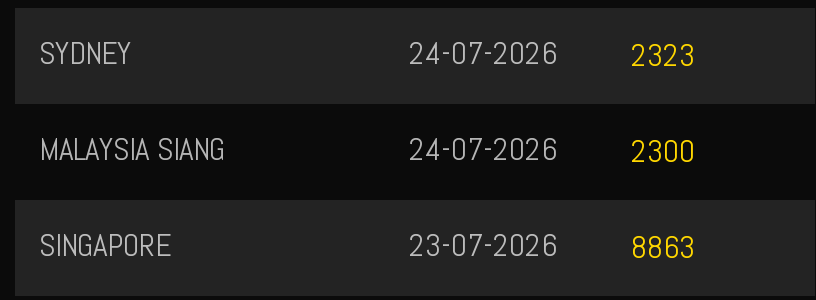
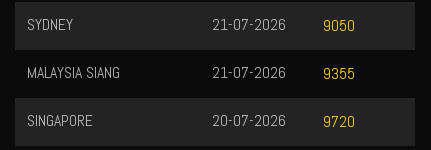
- 24-07-2026
+ 21-07-2026

- 2323
+ 9050

- 24-07-2026
+ 21-07-2026

- 2300
+ 9355

- 23-07-2026
+ 20-07-2026

- 8863
+ 9720
